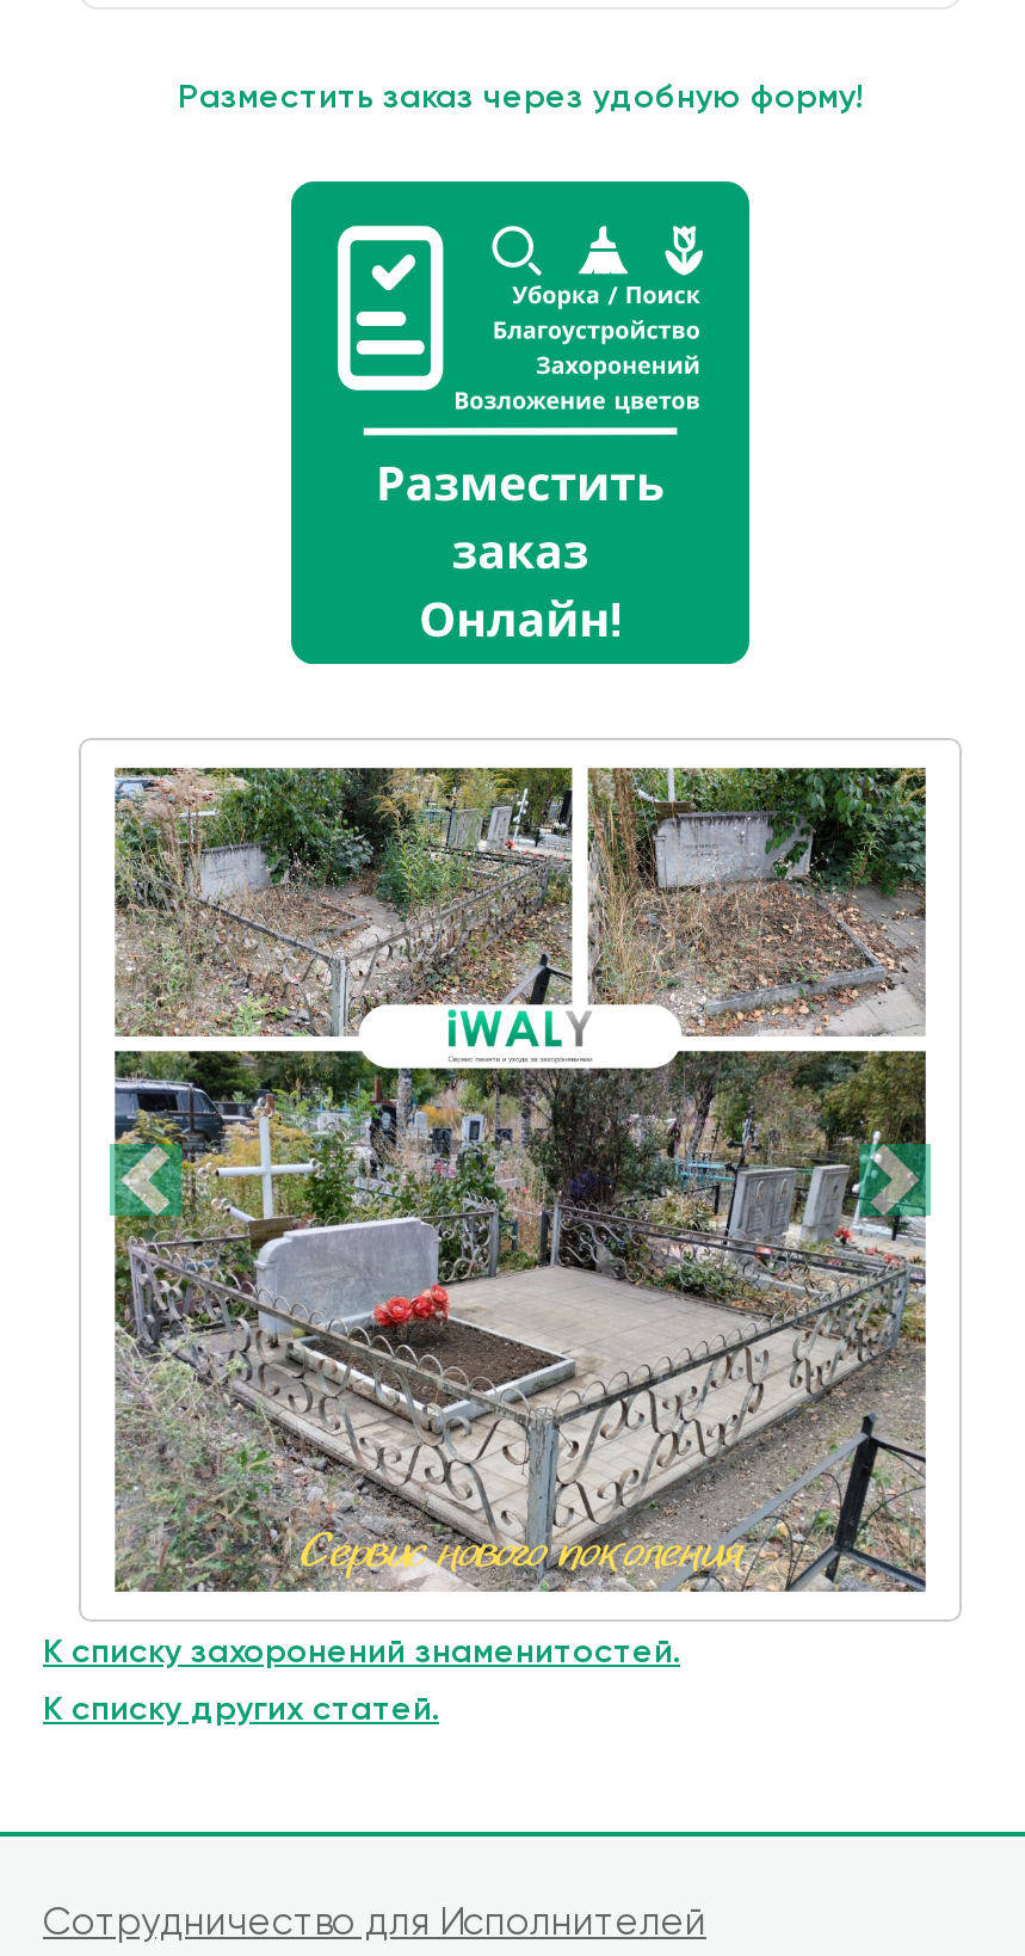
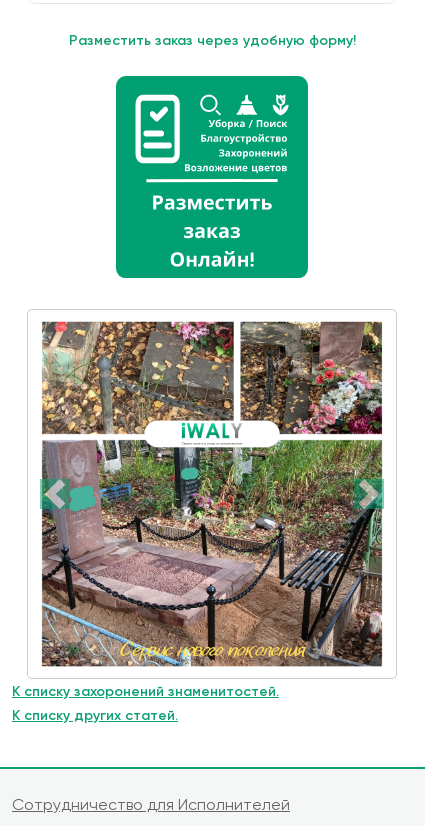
- [image]
+ [image]
